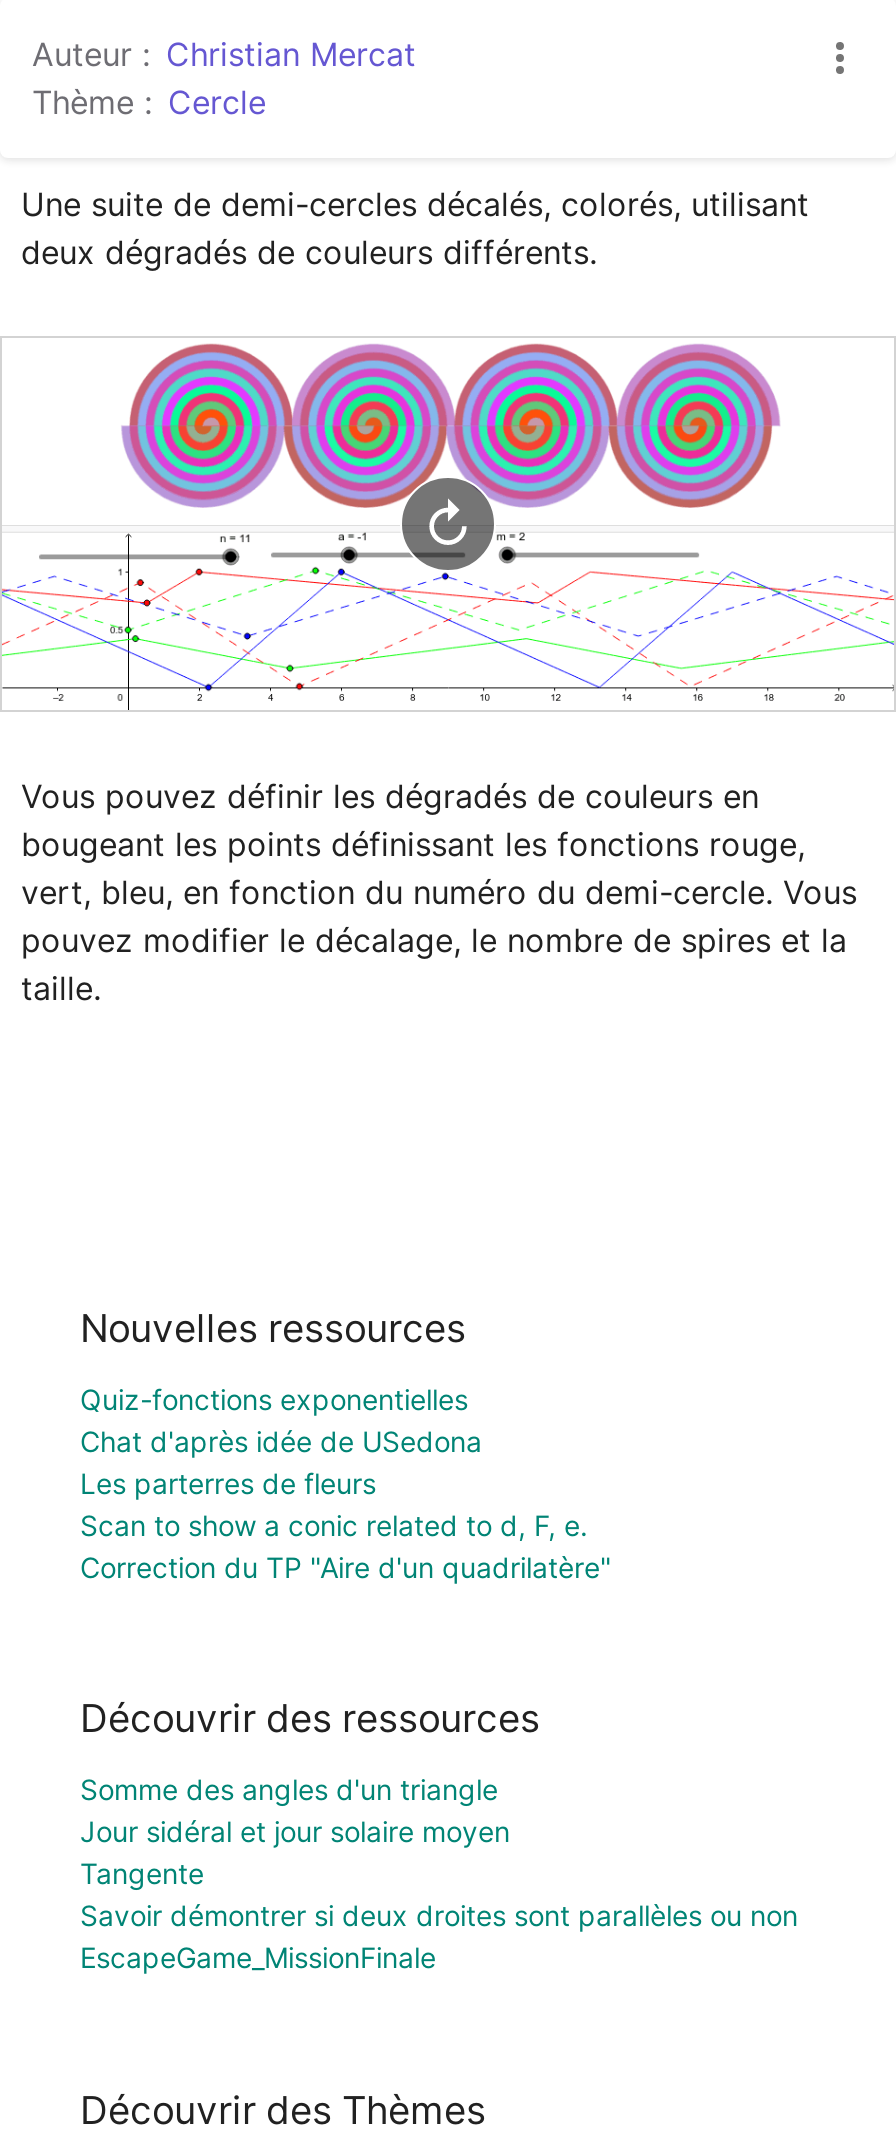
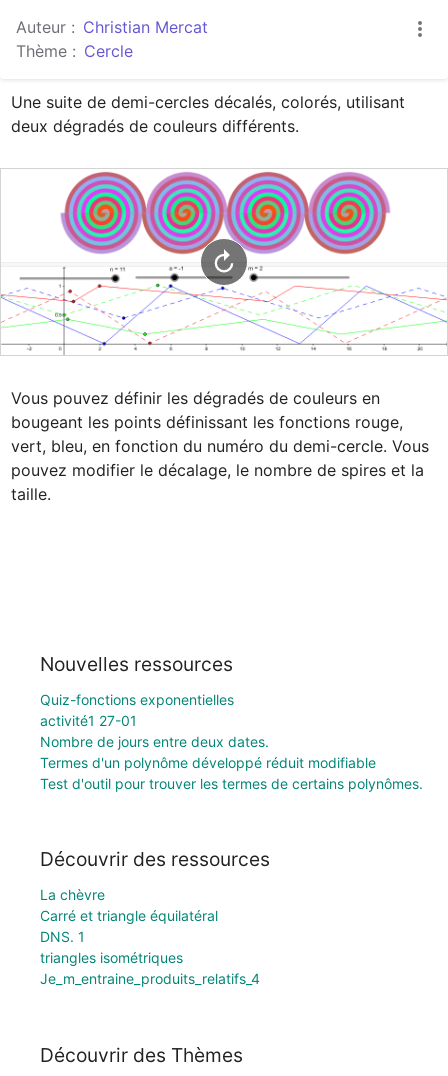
- Chat d'après idée de USedona
- Les parterres de fleurs
- Scan to show a conic related to d, F, e.
- Correction du TP "Aire d'un quadrilatère"
+ activité1 27-01
+ Nombre de jours entre deux dates.
+ Termes d'un polynôme développé réduit modifiable
+ Test d'outil pour trouver les termes de certains polynômes.

- Somme des angles d'un triangle
- Jour sidéral et jour solaire moyen
- Tangente
- Savoir démontrer si deux droites sont parallèles ou non
- EscapeGame_MissionFinale
+ La chèvre
+ Carré et triangle équilatéral
+ DNS. 1
+ triangles isométriques
+ Je_m_entraine_produits_relatifs_4
